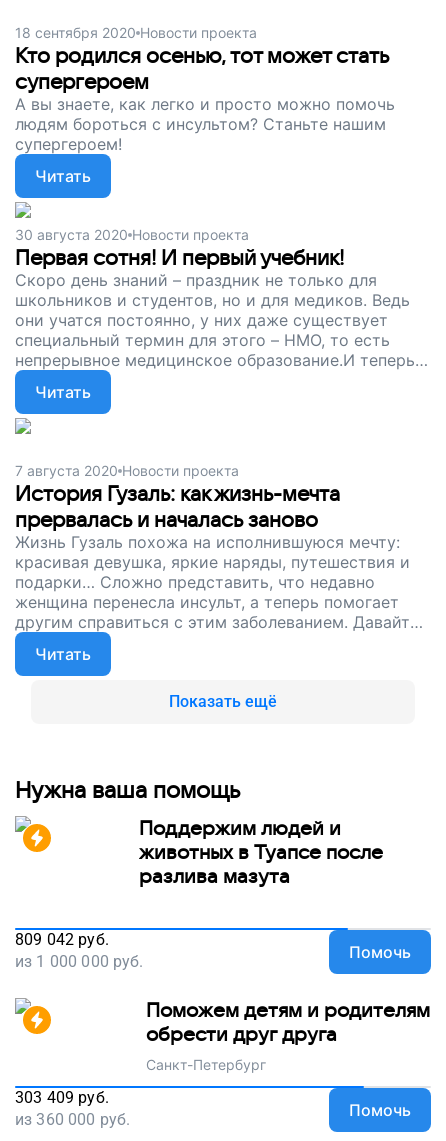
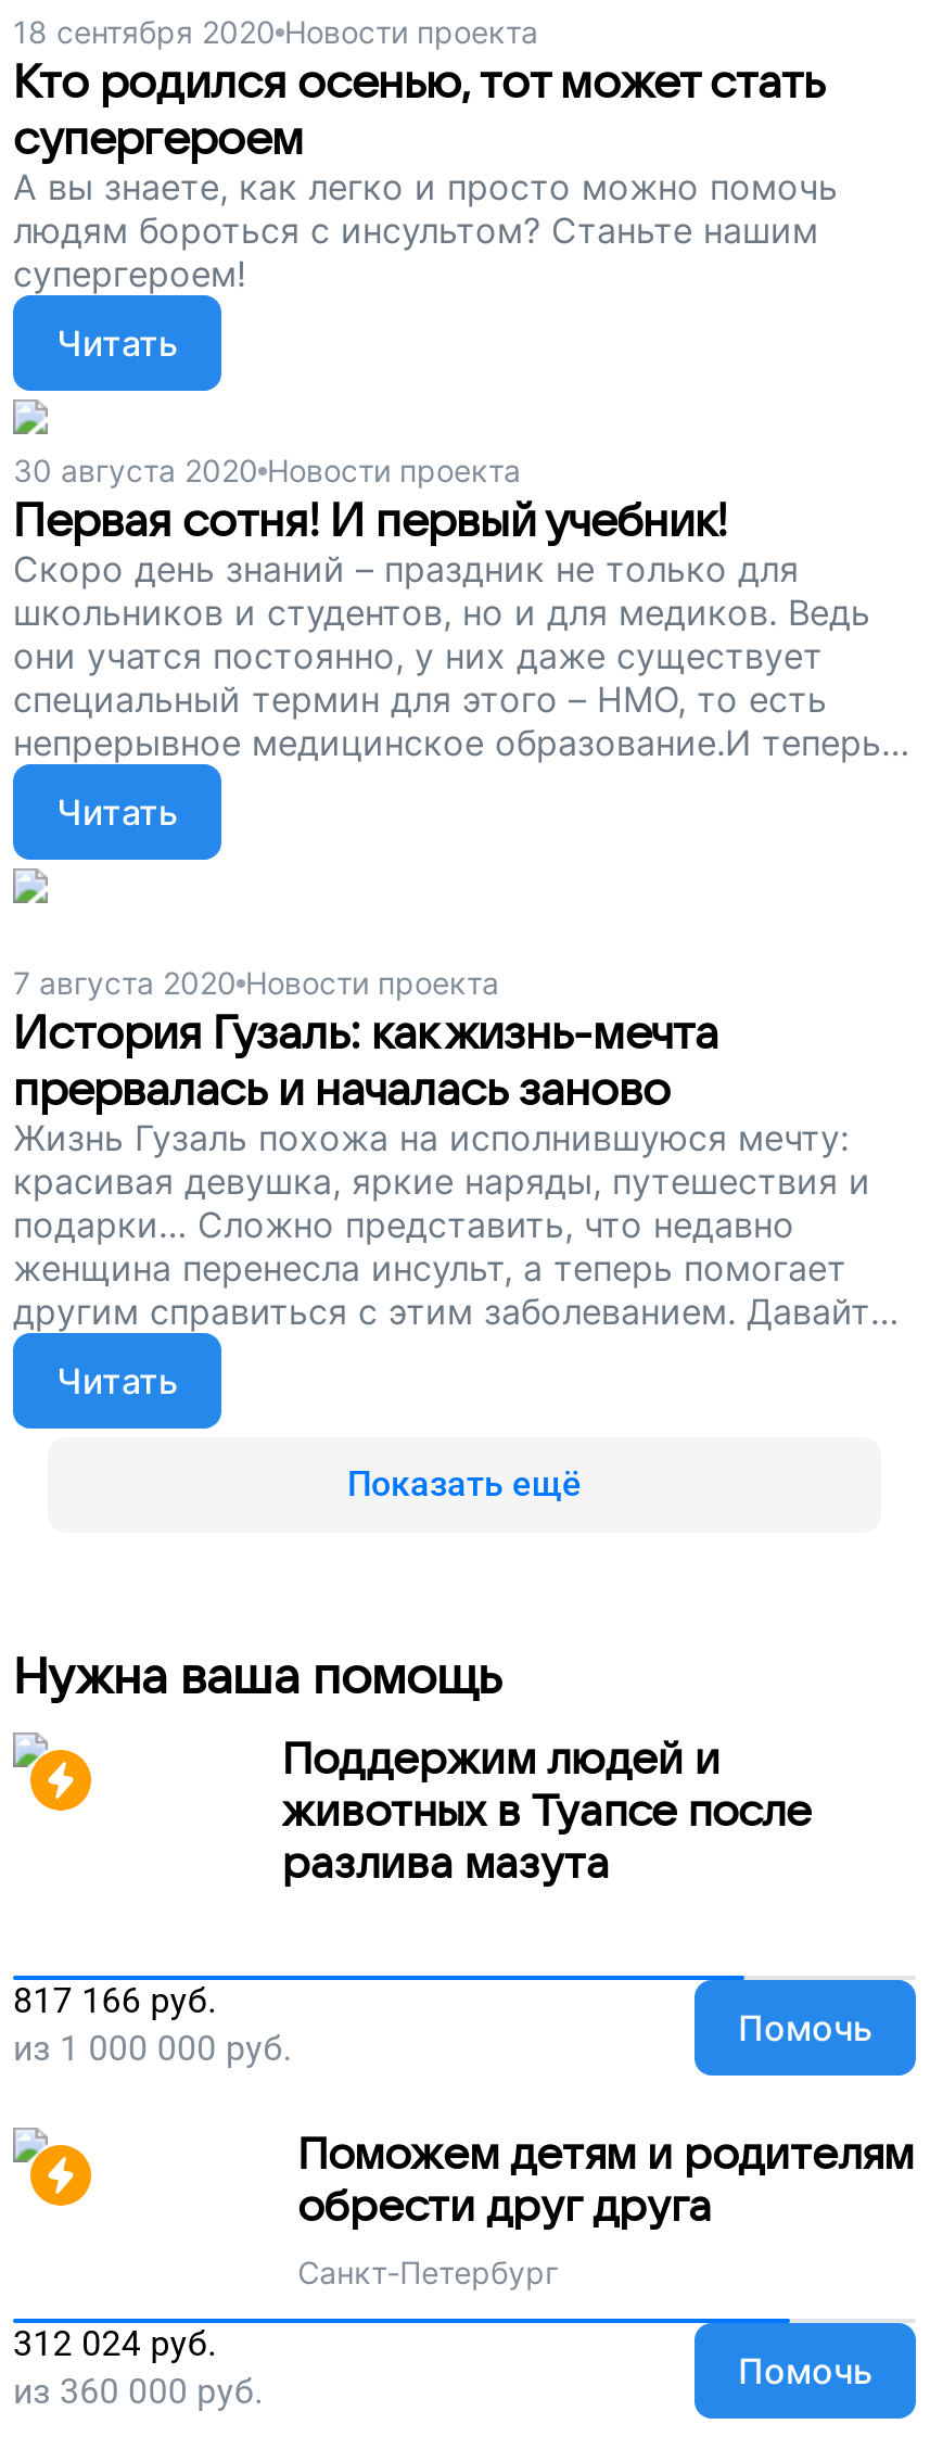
- 809 042 руб.
+ 817 166 руб.

- 303 409 руб.
+ 312 024 руб.
